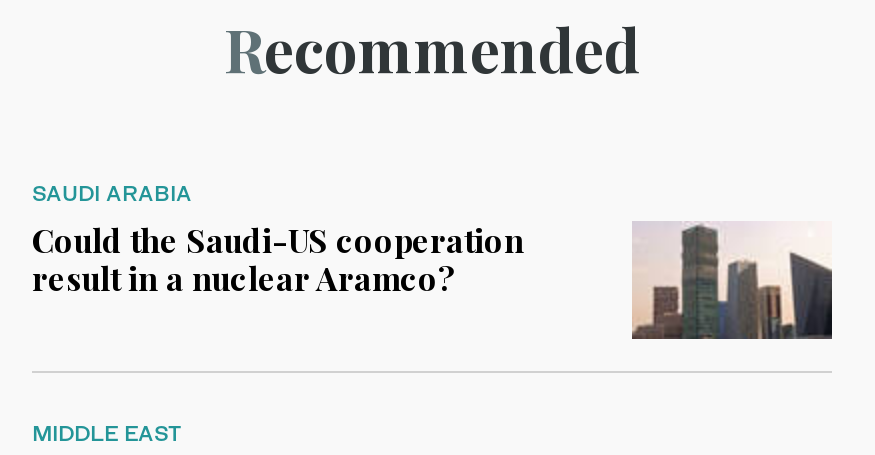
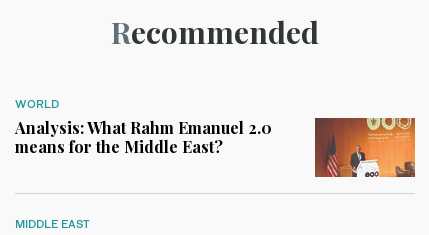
- SAUDI ARABIA
- Could the Saudi-US cooperation
- result in a nuclear Aramco?
+ WORLD
+ Analysis: What Rahm Emanuel 2.0
+ means for the Middle East?

- [image]
+ [image]
